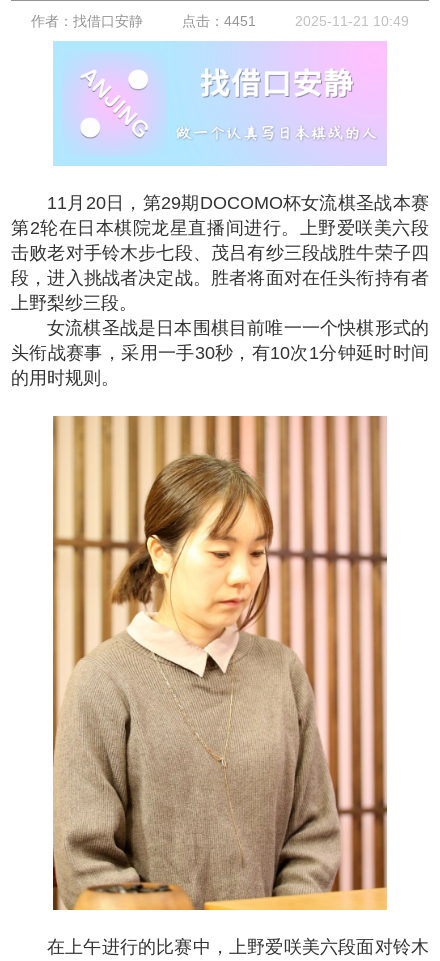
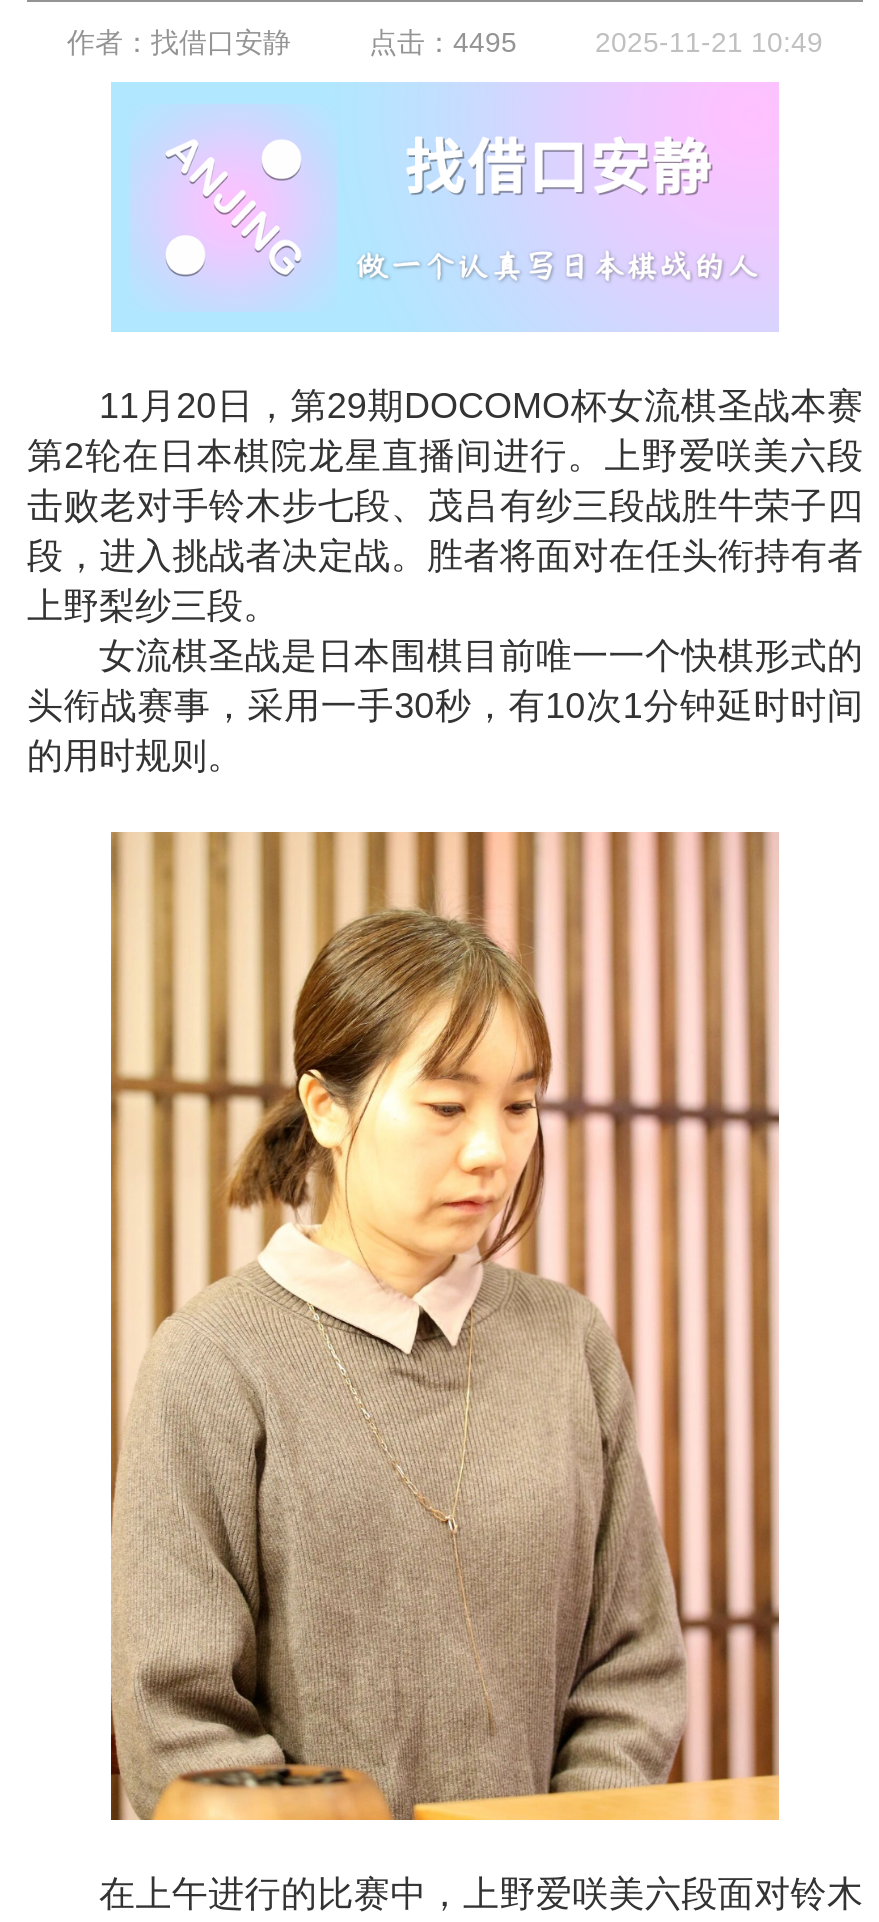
- 点击：4451
+ 点击：4495
